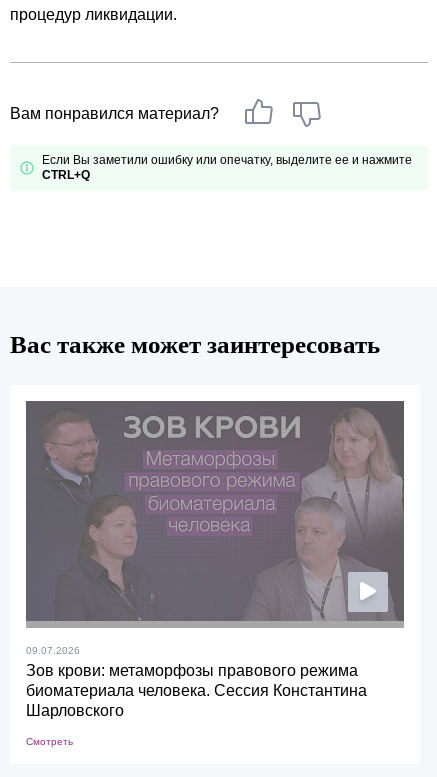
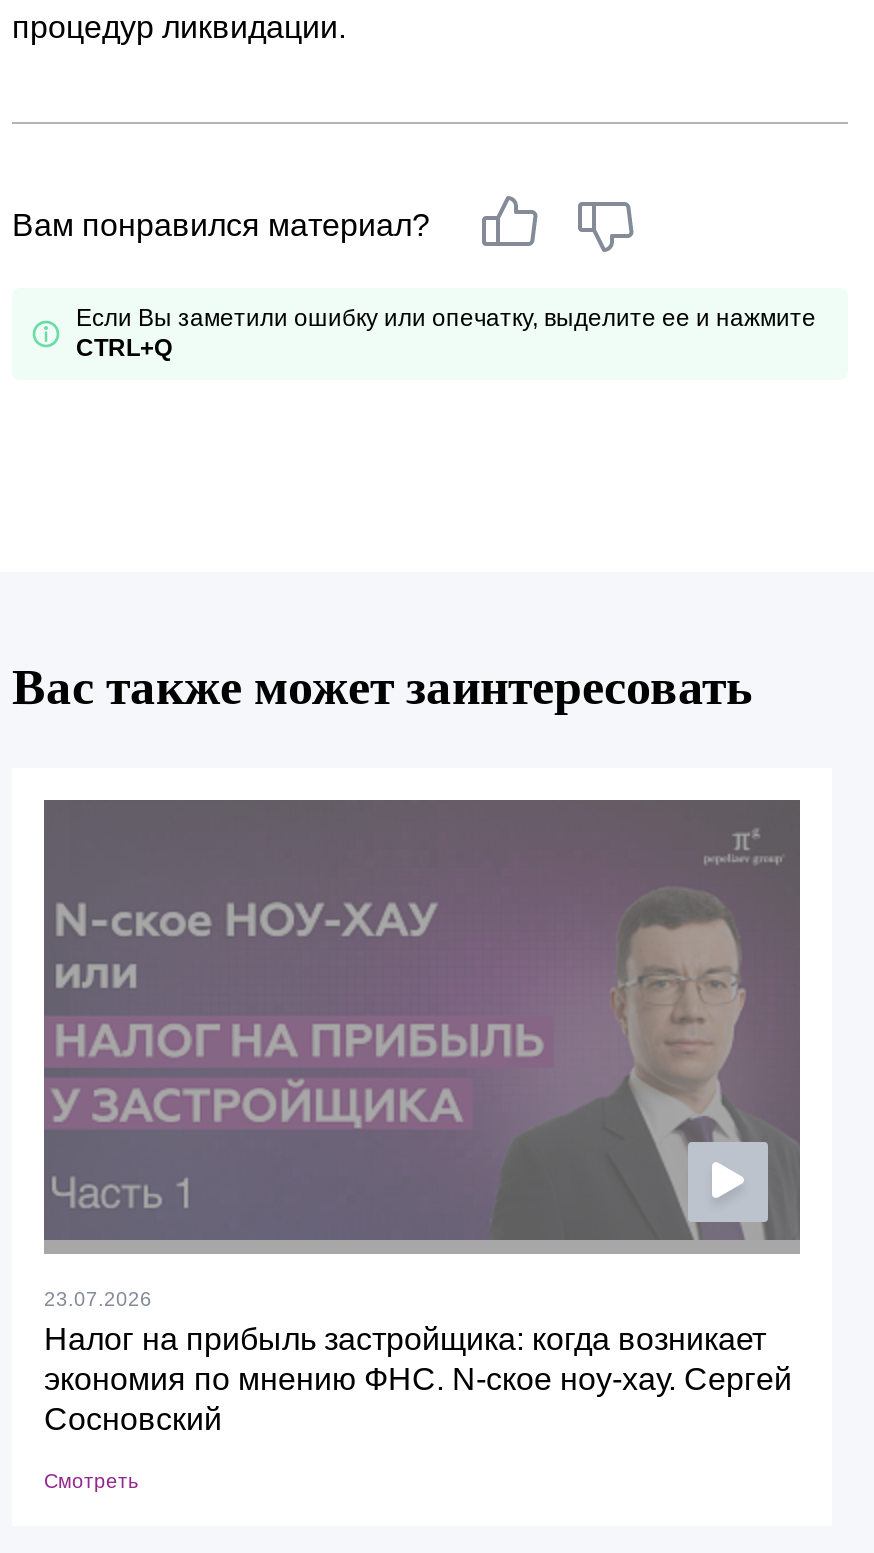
- [image]
- 09.07.2026
- Зов крови: метаморфозы правового режима
- биоматериала человека. Сессия Константина
- Шарловского
+ [image]
+ 23.07.2026
+ Налог на прибыль застройщика: когда возникает
+ экономия по мнению ФНС. N-ское ноу-хау. Сергей
+ Сосновский
